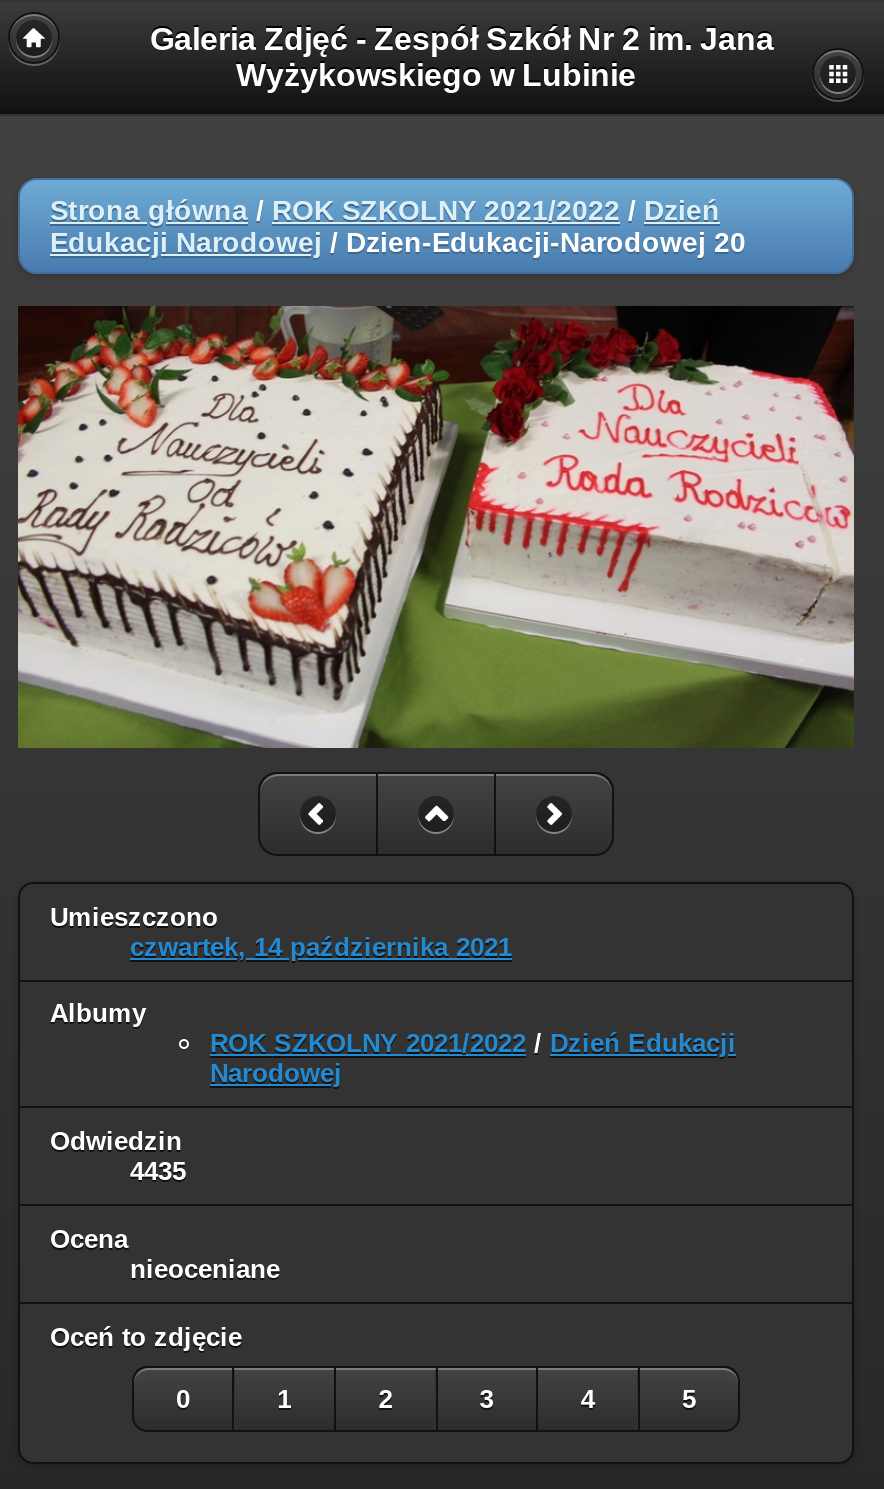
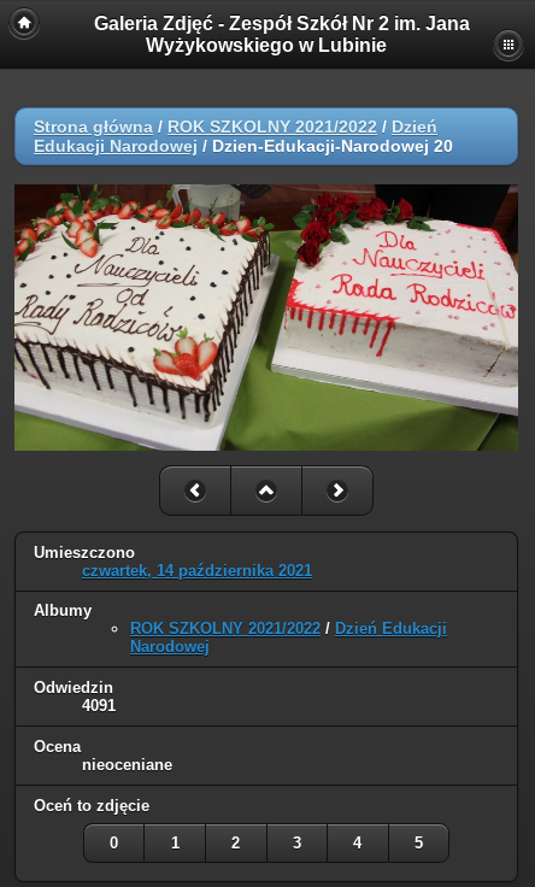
- 4435
+ 4091
